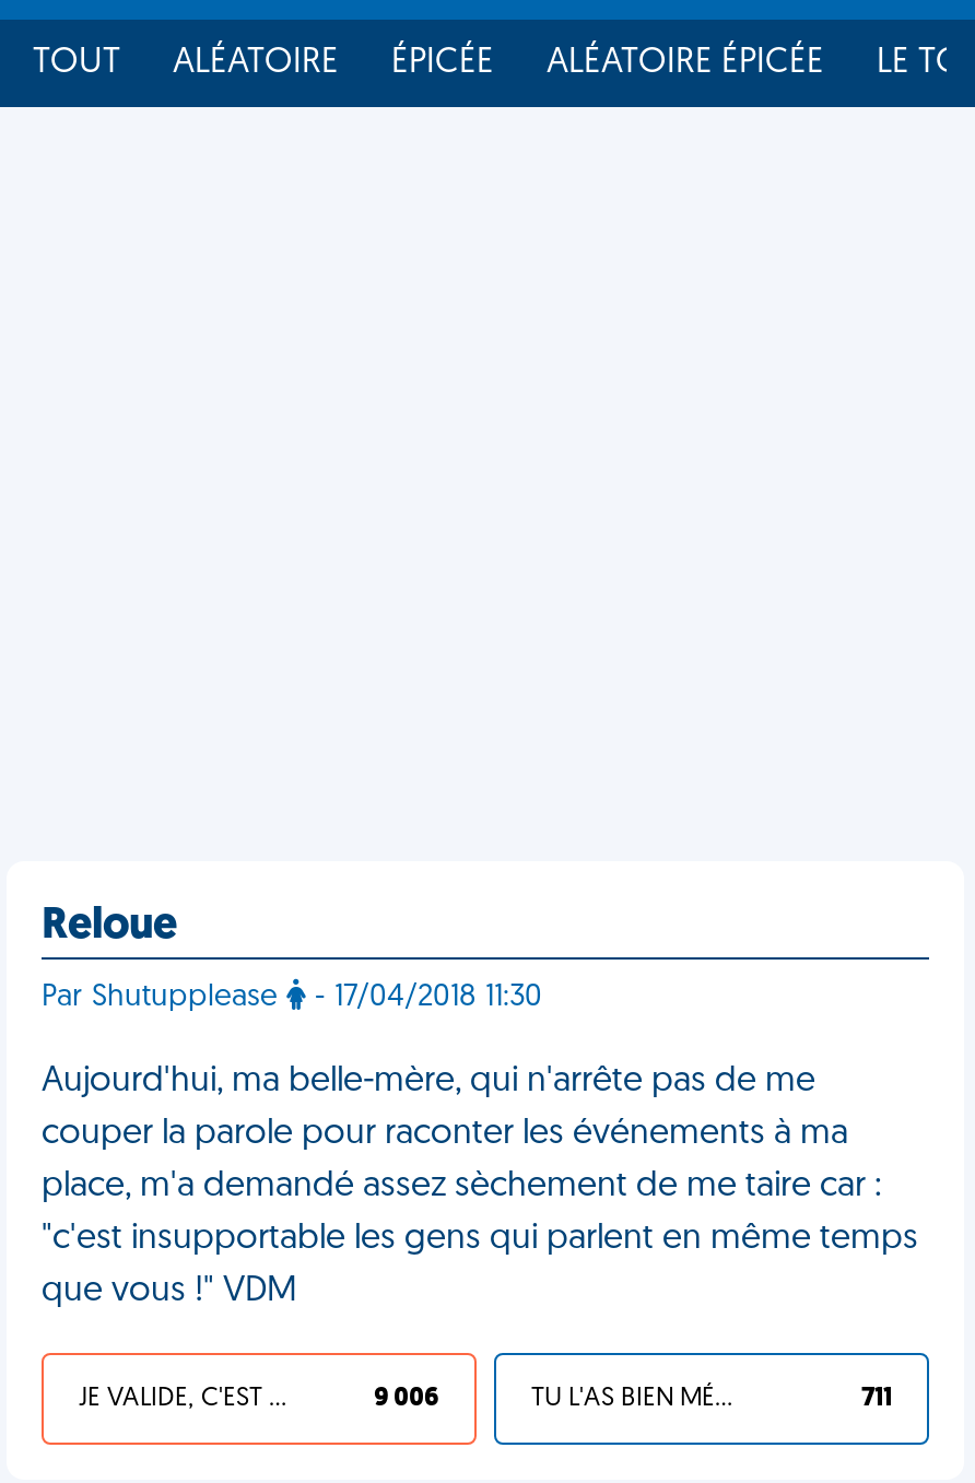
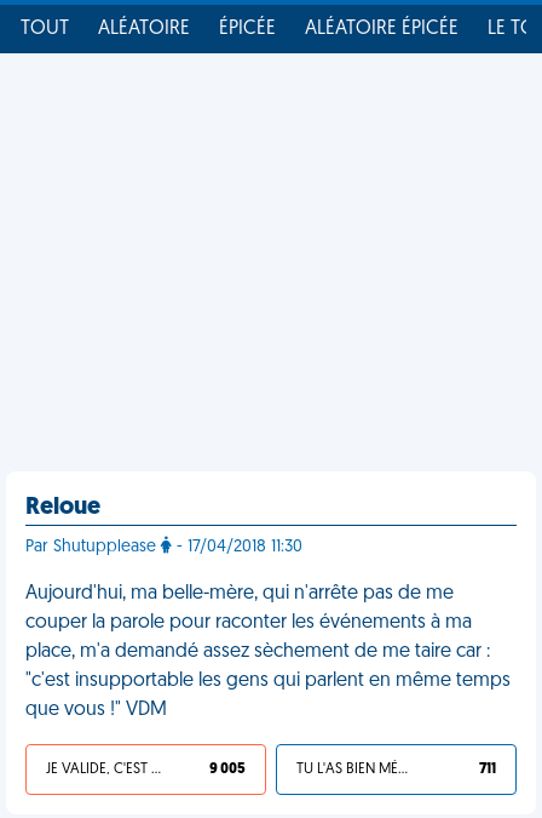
- 9 006
+ 9 005
